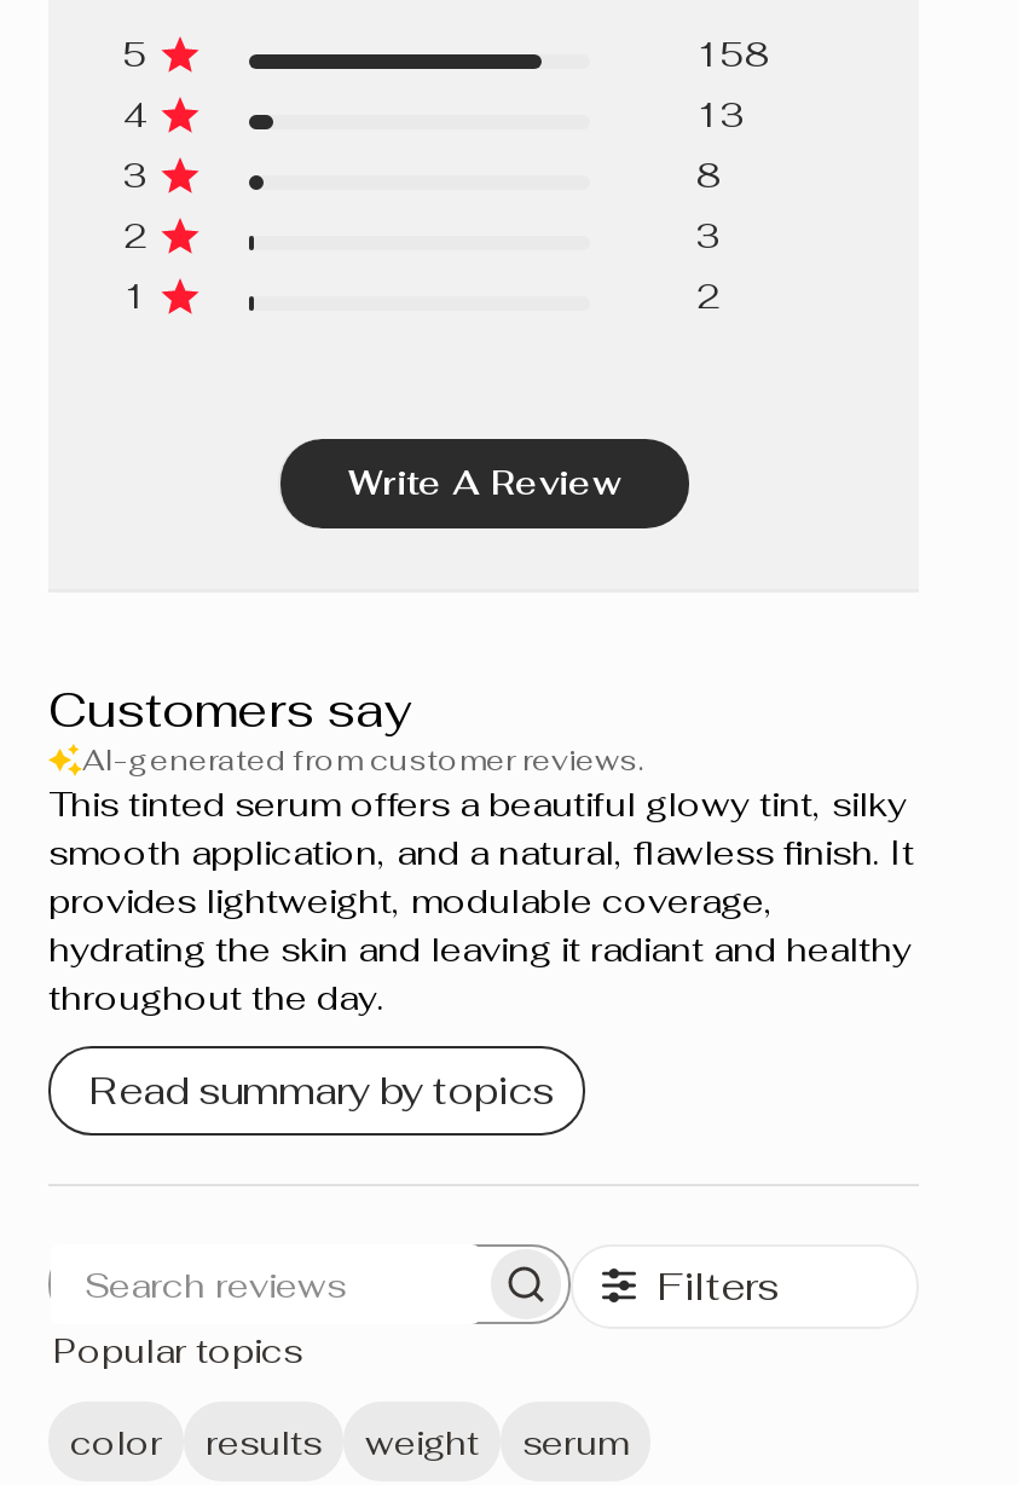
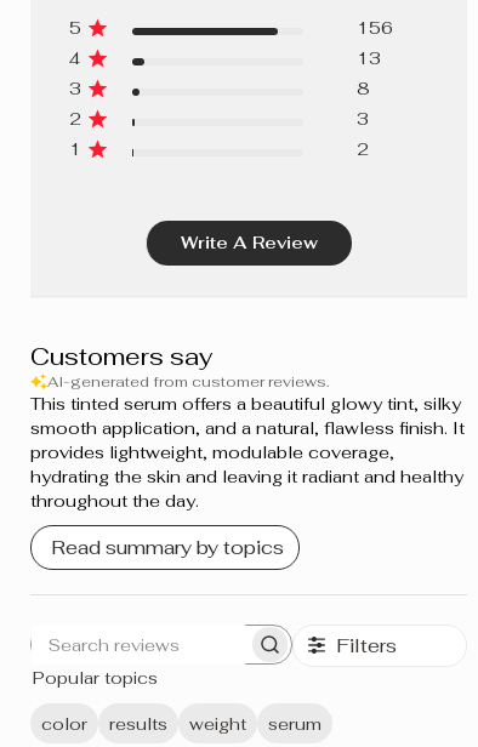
- 158
+ 156
